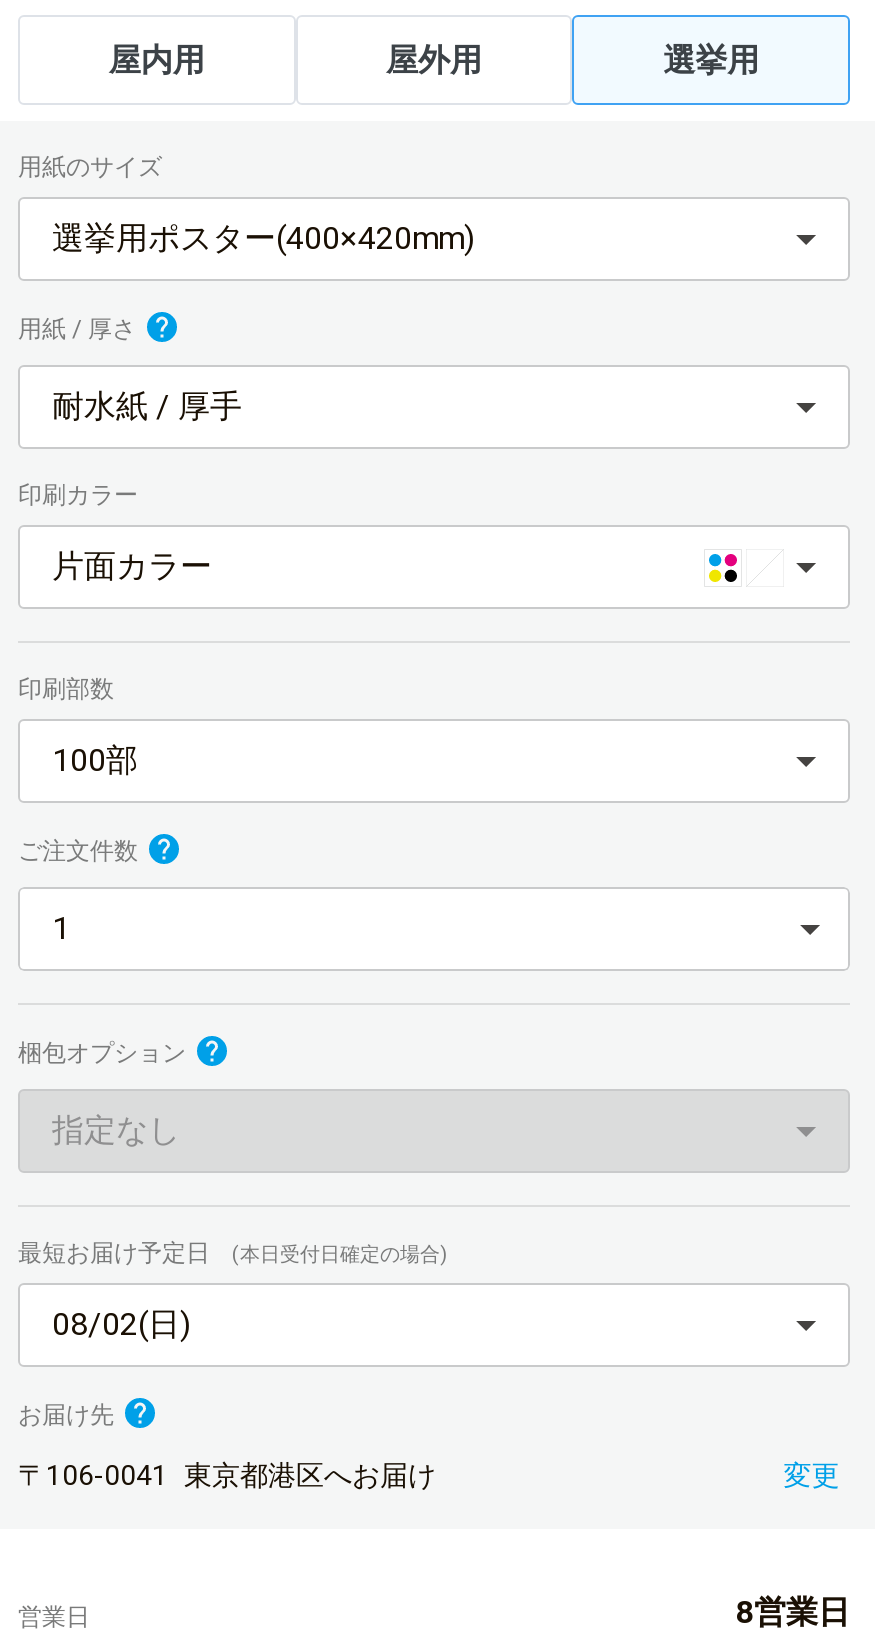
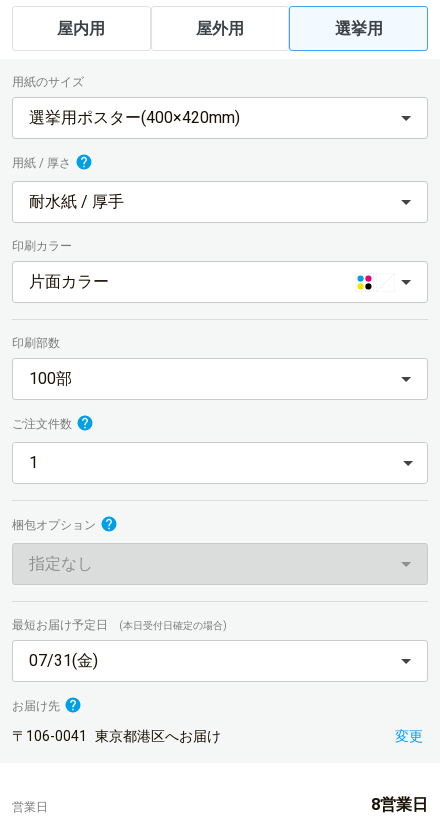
- 08/02(日)
+ 07/31(金)
